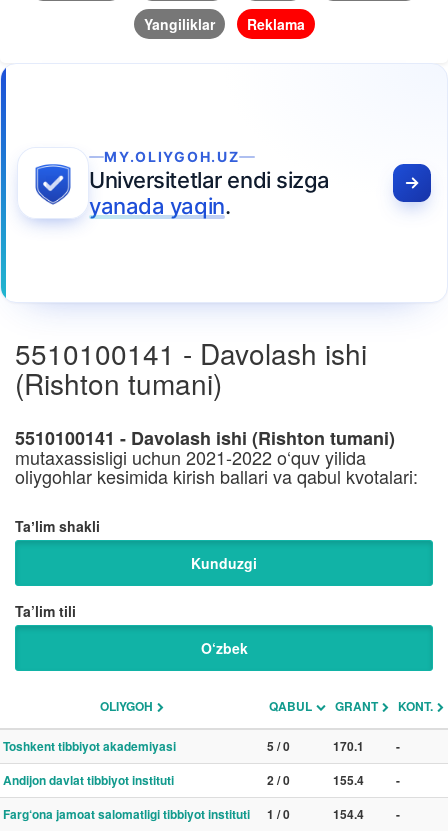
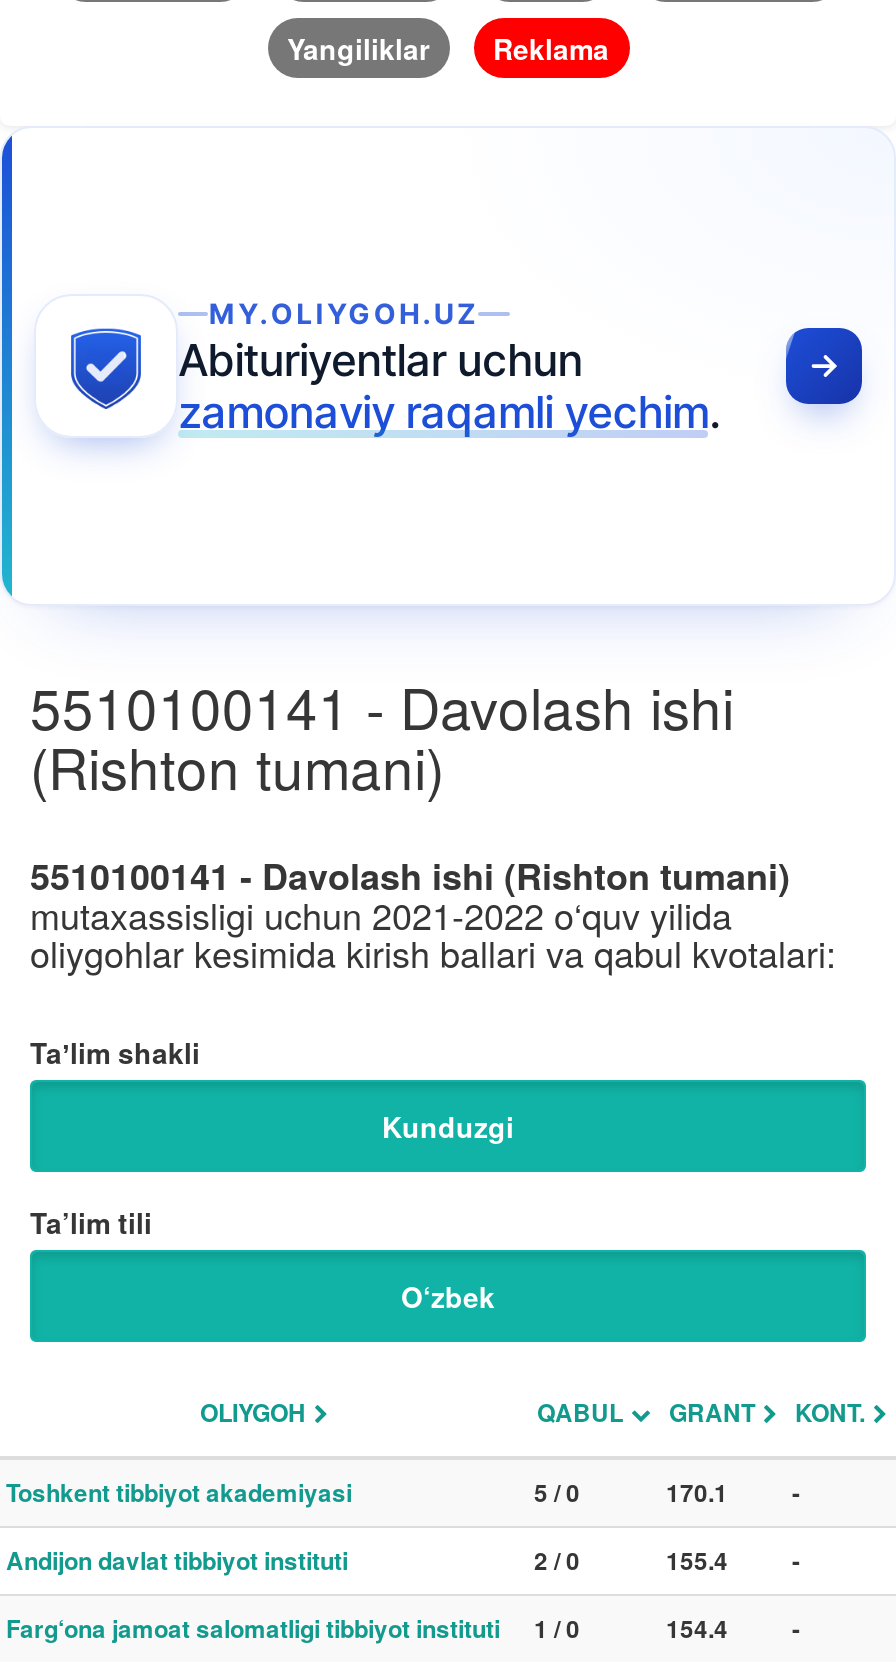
- Universitetlar endi sizga
- yanada yaqin.
+ Abituriyentlar uchun
+ zamonaviy raqamli yechim.
